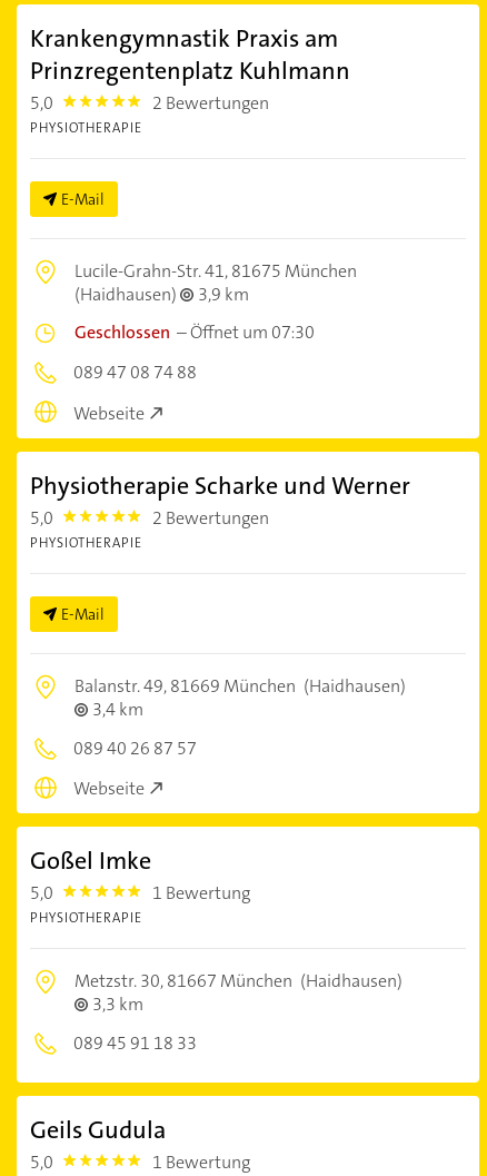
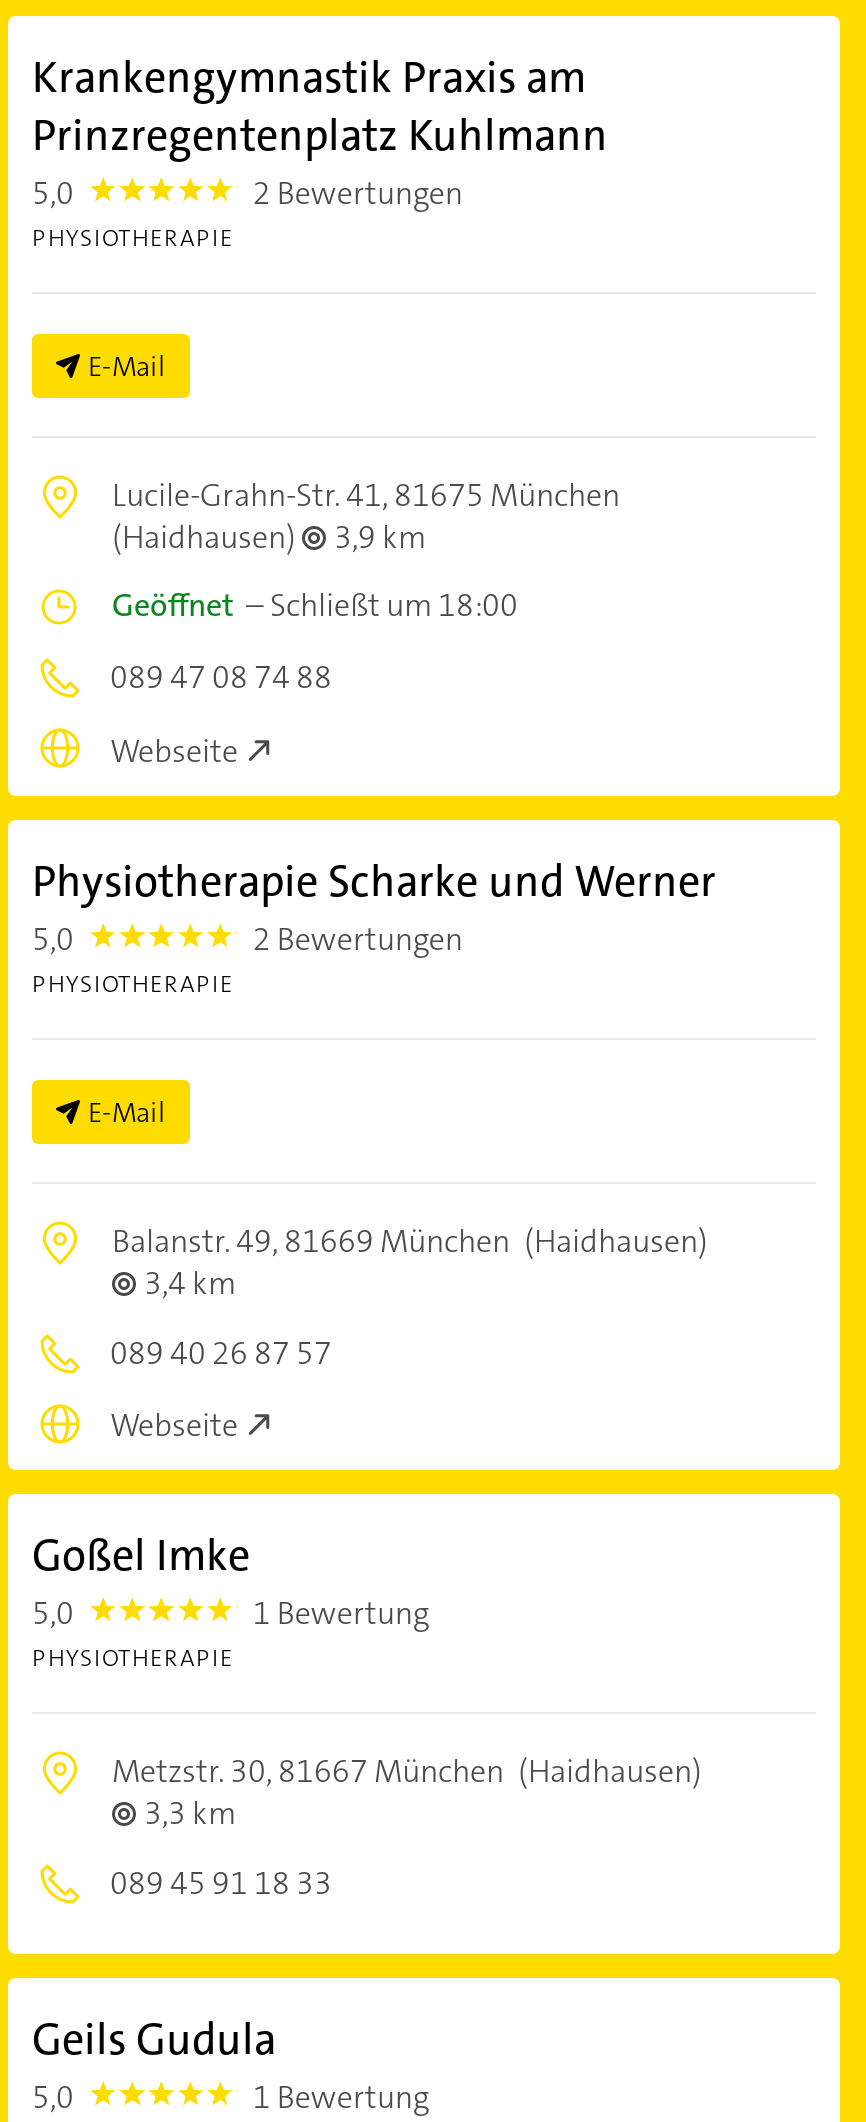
- Geschlossen – Öffnet um 07:30
+ Geöffnet – Schließt um 18:00
